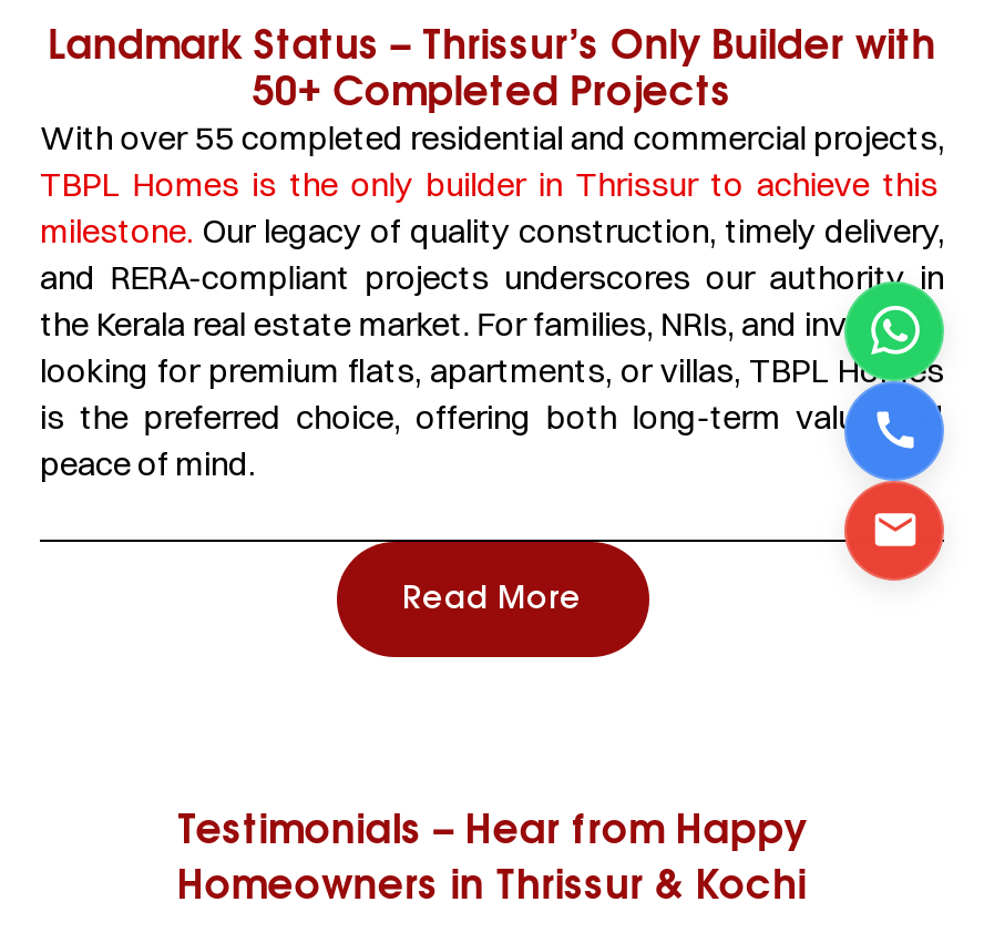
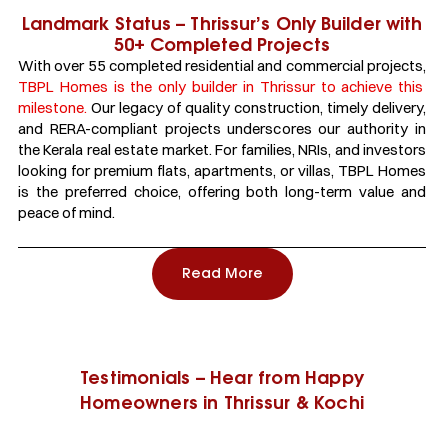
- [image]
